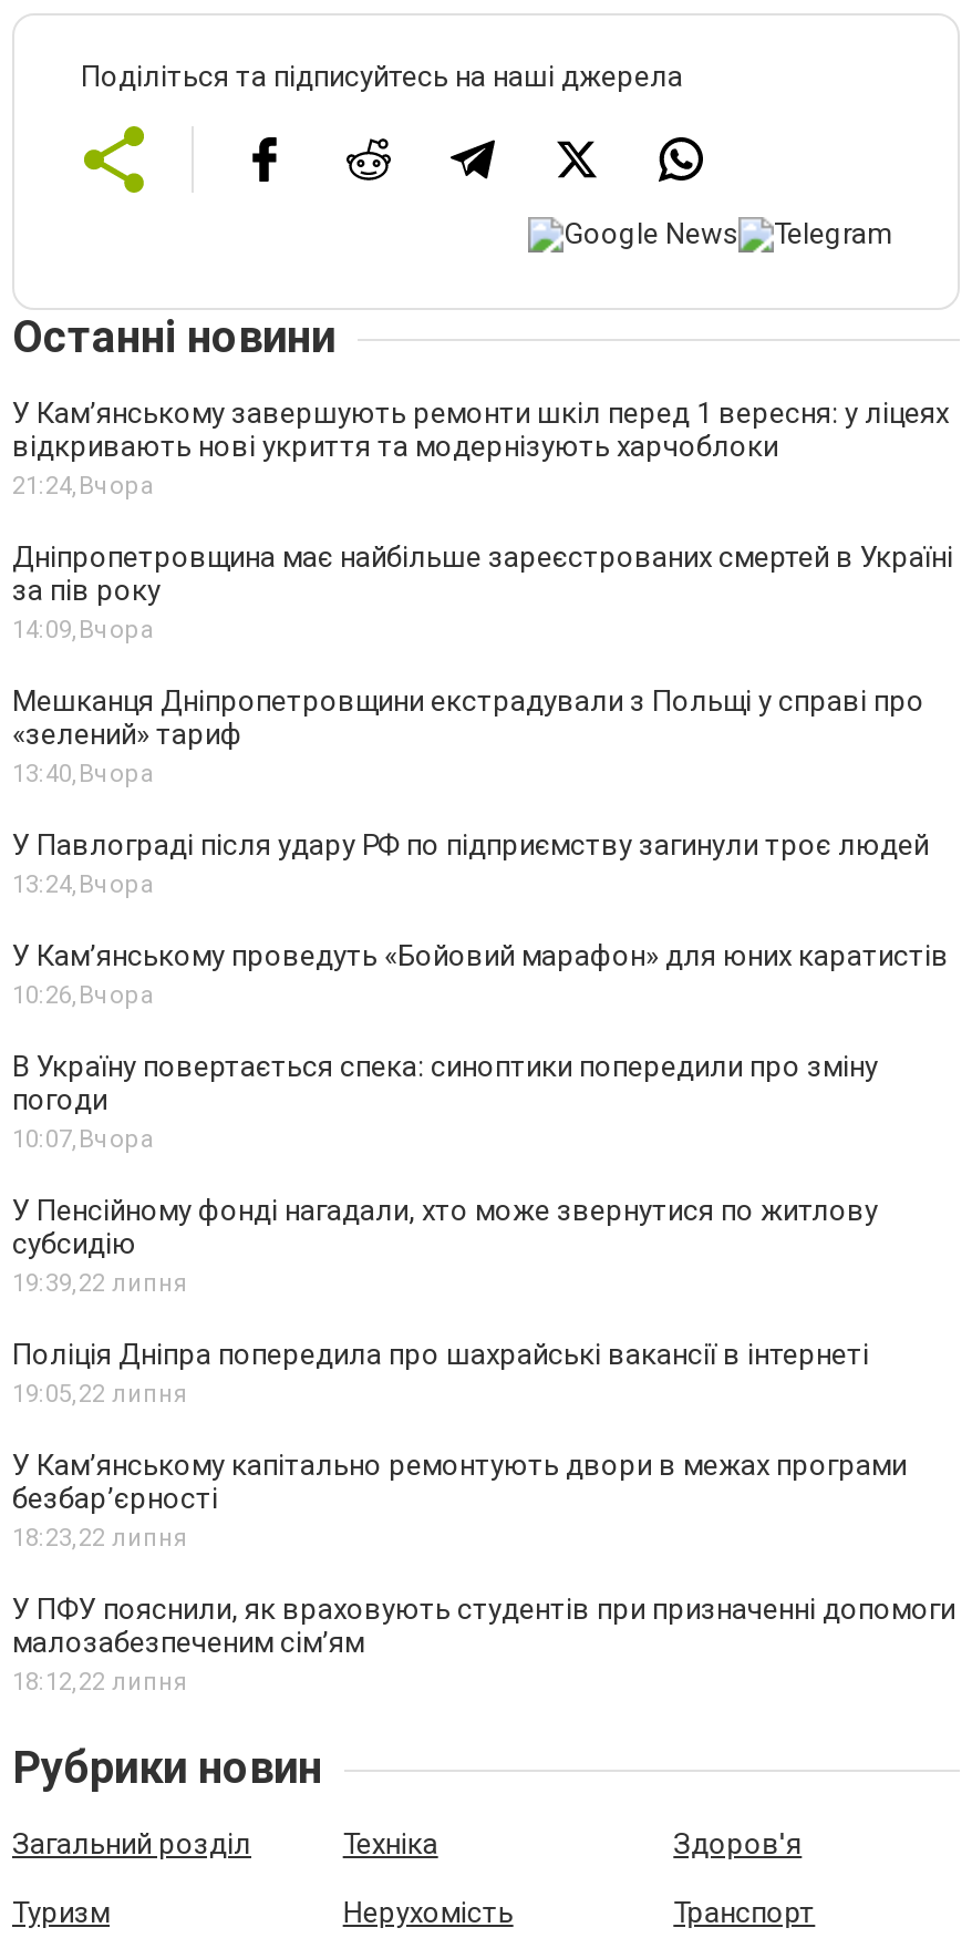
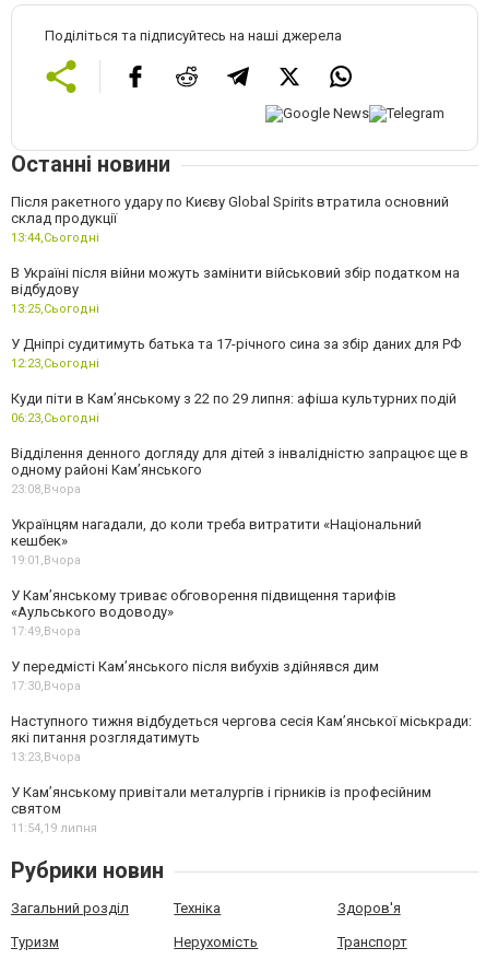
- У Кам’янському завершують ремонти шкіл перед 1 вересня: у ліцеях
- відкривають нові укриття та модернізують харчоблоки
- 21:24, Вчора
+ Після ракетного удару по Києву Global Spirits втратила основний
+ склад продукції
+ 13:44, Сьогодні

- Дніпропетровщина має найбільше зареєстрованих смертей в Україні
- за пів року
- 14:09, Вчора
+ В Україні після війни можуть замінити військовий збір податком на
+ відбудову
+ 13:25, Сьогодні

- Мешканця Дніпропетровщини екстрадували з Польщі у справі про
- «зелений» тариф
- 13:40, Вчора
+ У Дніпрі судитимуть батька та 17-річного сина за збір даних для РФ
+ 12:23,Сьогодні

- У Павлограді після удару РФ по підприємству загинули троє людей
- 13:24, Вчора
+ Куди піти в Кам’янському з 22 по 29 липня: афіша культурних подій
+ 06:23, Сьогодні

- У Кам’янському проведуть «Бойовий марафон» для юних каратистів
- 10:26, Вчора
+ Відділення денного догляду для дітей з інвалідністю запрацює ще в
+ одному районі Кам’янського
+ 23:08,Вчора

- В Україну повертається спека: синоптики попередили про зміну
- погоди
- 10:07, Вчора
+ Українцям нагадали, до коли треба витратити «Національний
+ кешбек»
+ 19:01, Вчора

- У Пенсійному фонді нагадали, хто може звернутися по житлову
- субсидію
- 19:39,22 липня
+ У Кам’янському триває обговорення підвищення тарифів
+ «Аульського водоводу»
+ 17:49,Вчора

- Поліція Дніпра попередила про шахрайські вакансії в інтернеті
- 19:05,22 липня
+ У передмісті Кам’янського після вибухів здійнявся дим
+ 17:30,Вчора

- У Кам’янському капітально ремонтують двори в межах програми
- безбар’єрності
- 18:23,22 липня
+ Наступного тижня відбудеться чергова сесія Кам’янської міськради:
+ які питання розглядатимуть
+ 13:23,Вчора

- У ПФУ пояснили, як враховують студентів при призначенні допомоги
- малозабезпеченим сім’ям
- 18:12,22 липня
+ У Кам’янському привітали металургів і гірників із професійним
+ святом
+ 11:54,19 липня
